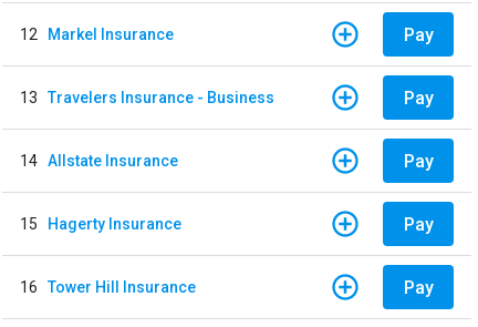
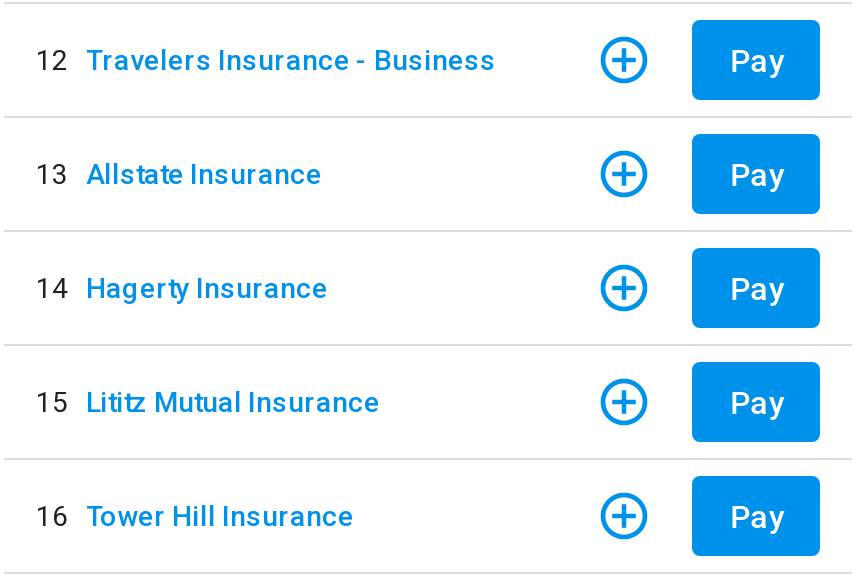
- 12 Markel Insurance
+ 12 Travelers Insurance - Business

- 13 Travelers Insurance - Business
+ 13 Allstate Insurance

- 14 Allstate Insurance
+ 14 Hagerty Insurance

- 15 Hagerty Insurance
+ 15 Lititz Mutual Insurance
